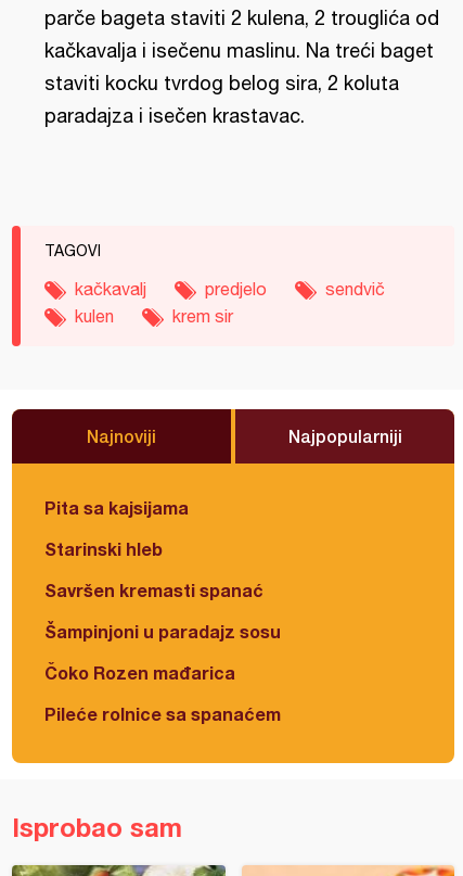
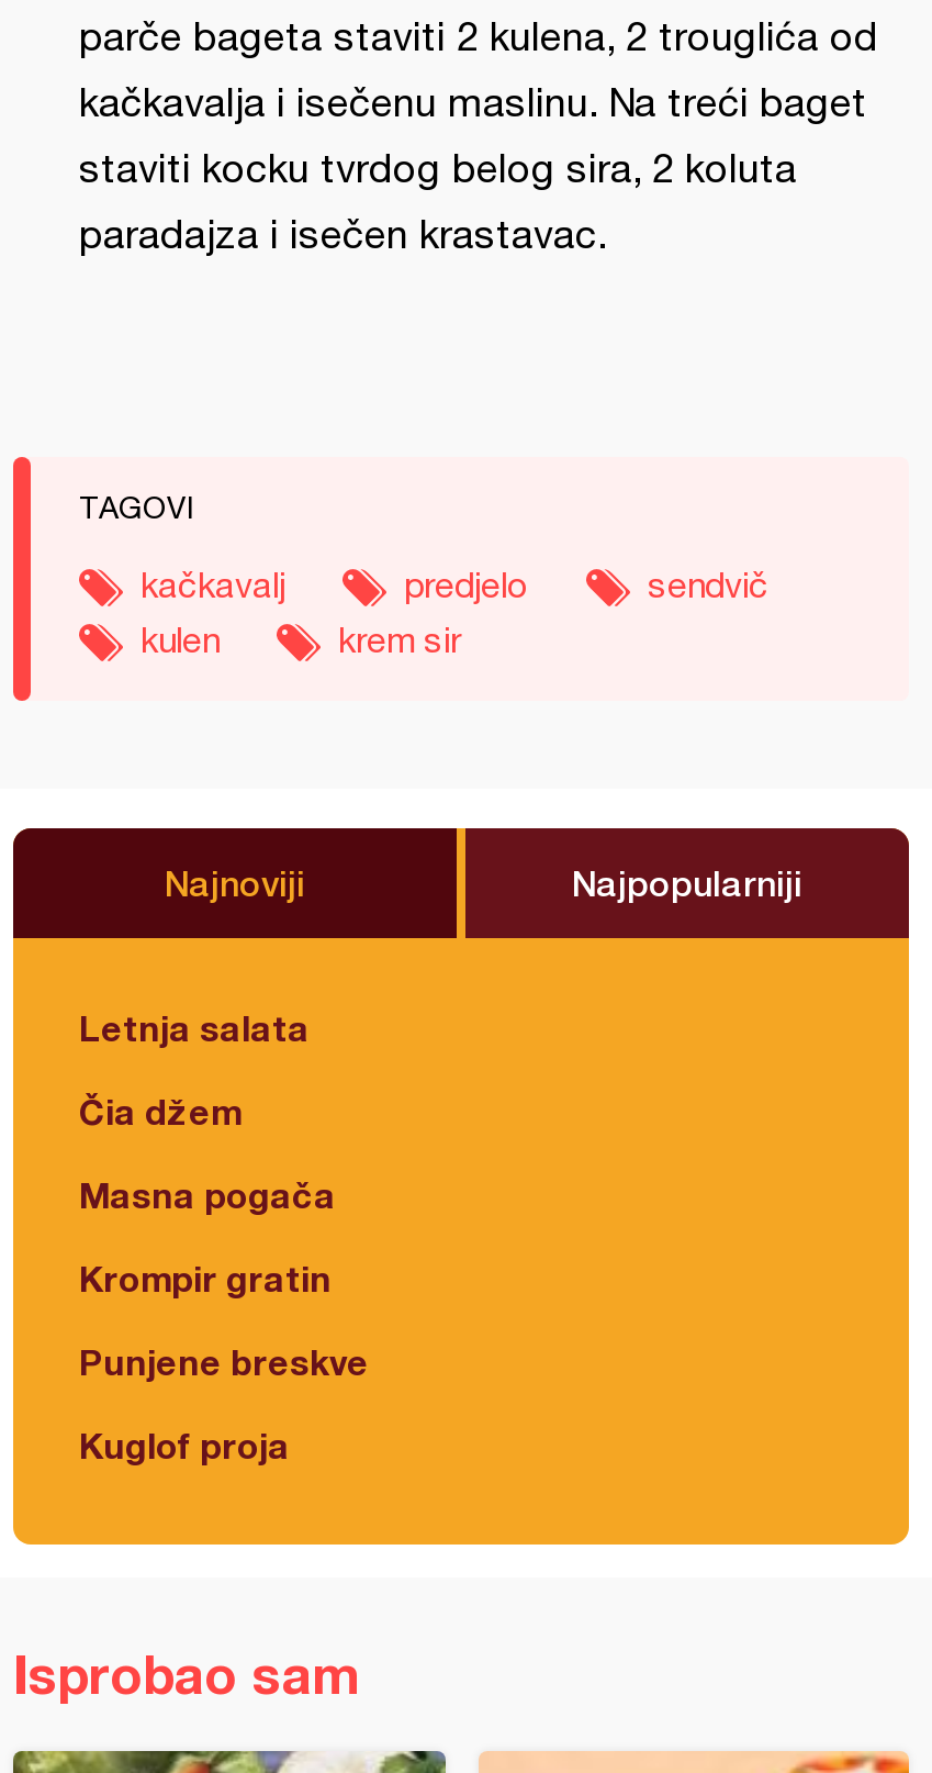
- Pita sa kajsijama
+ Letnja salata

- Starinski hleb
+ Čia džem

- Savršen kremasti spanać
+ Masna pogača

- Šampinjoni u paradajz sosu
+ Krompir gratin

- Čoko Rozen mađarica
+ Punjene breskve

- Pileće rolnice sa spanaćem
+ Kuglof proja
